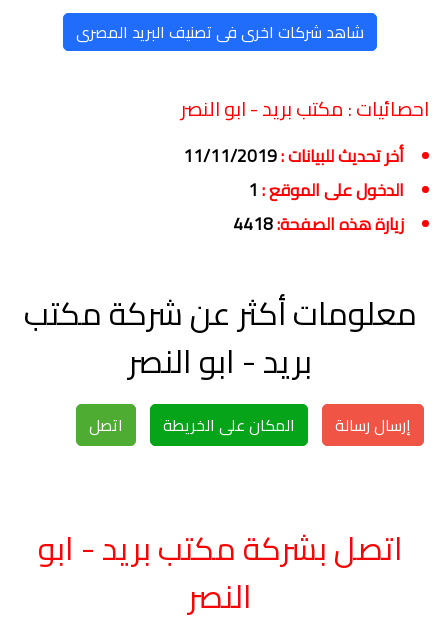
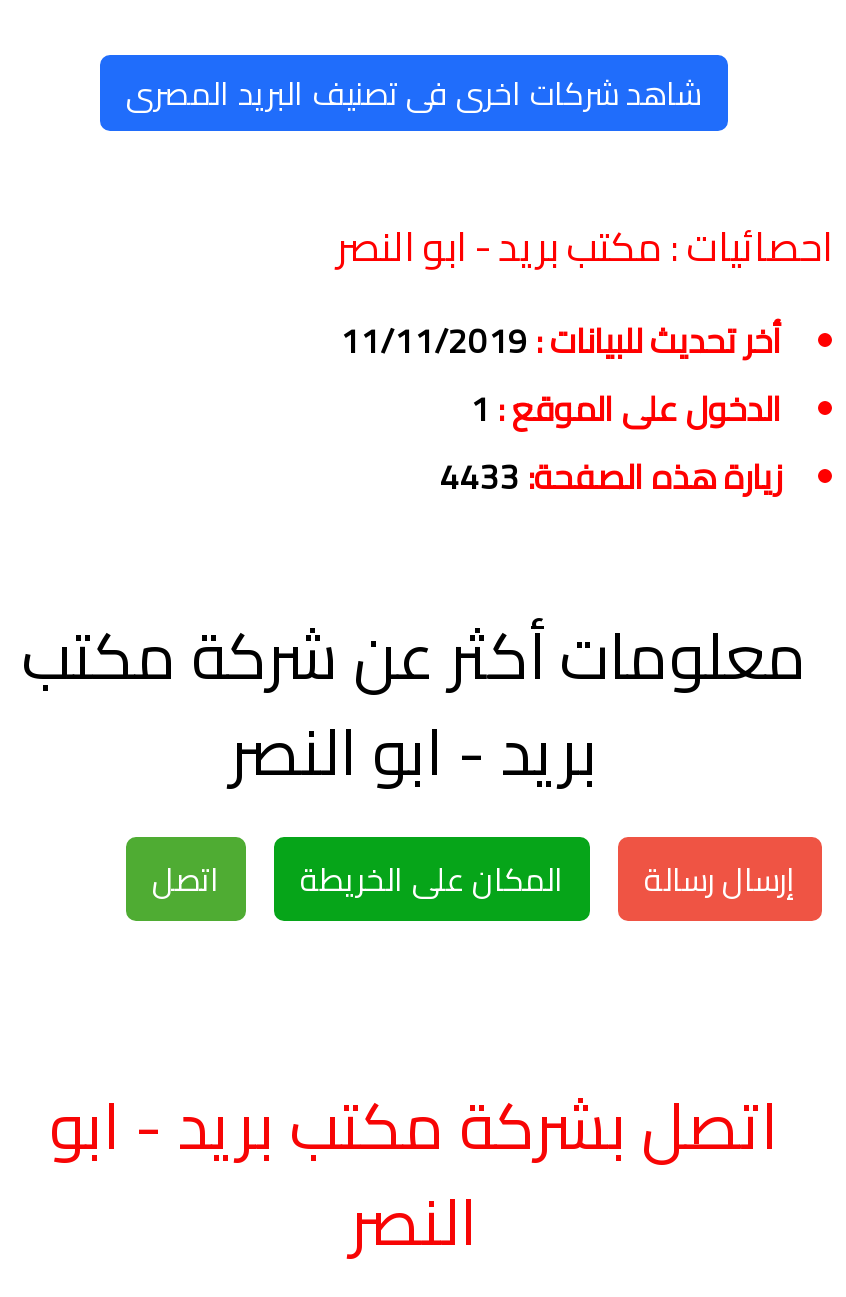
- زيارة هذه الصفحة: 4418
+ زيارة هذه الصفحة: 4433
